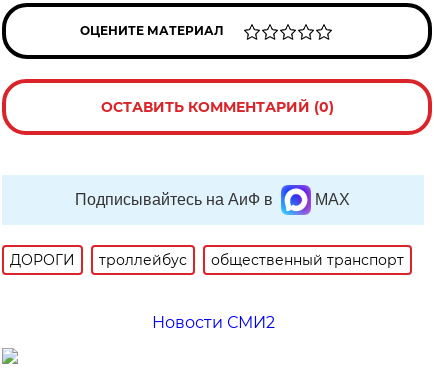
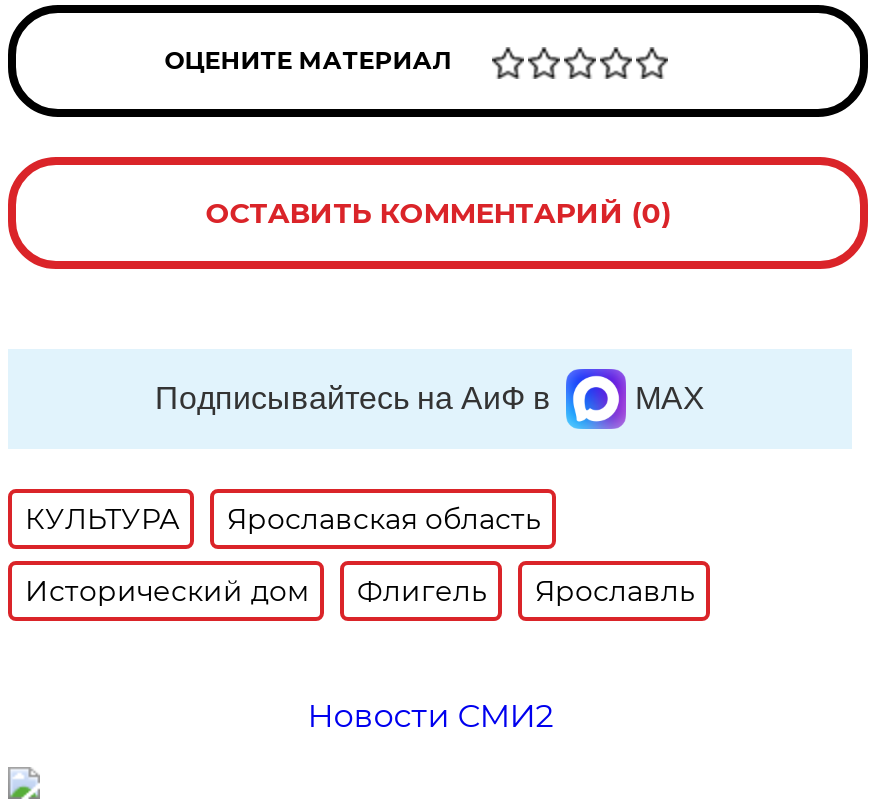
- ДОРОГИ
- троллейбус
- общественный транспорт
+ КУЛЬТУРА
+ Ярославская область
+ Исторический дом
+ Флигель
+ Ярославль
